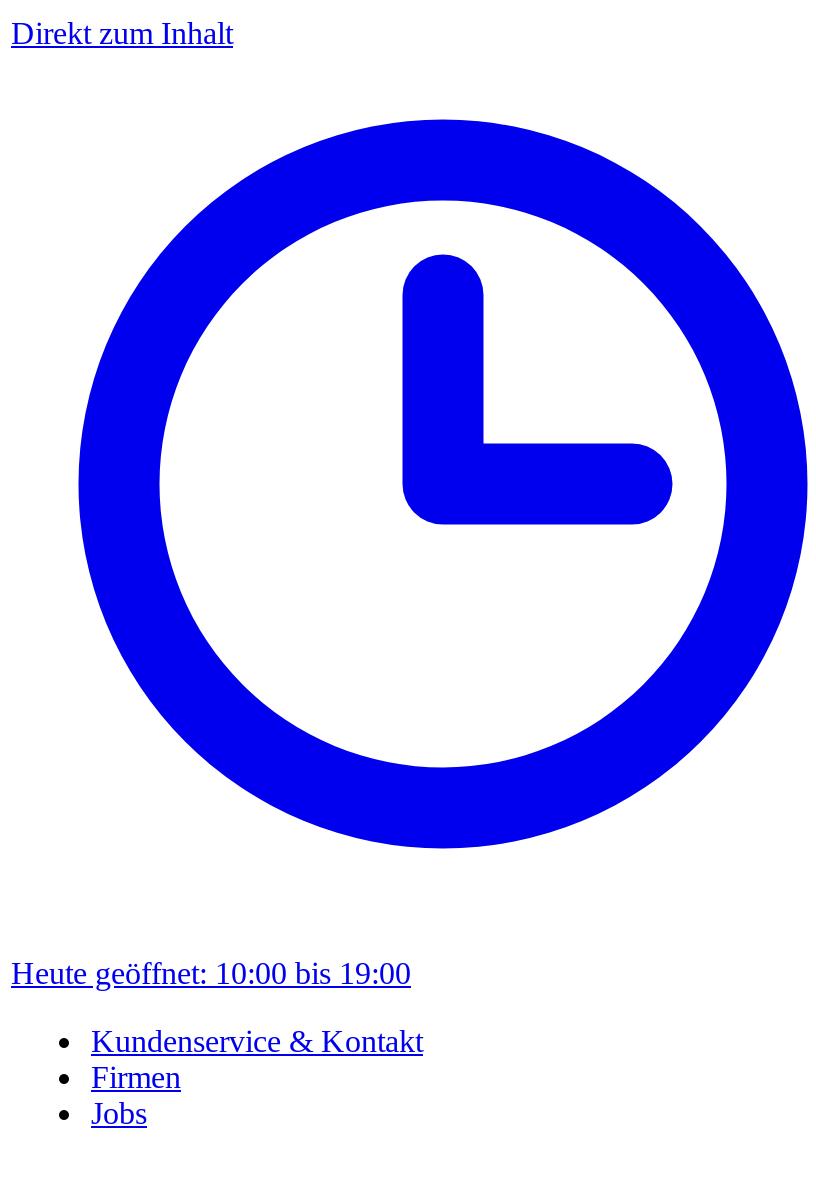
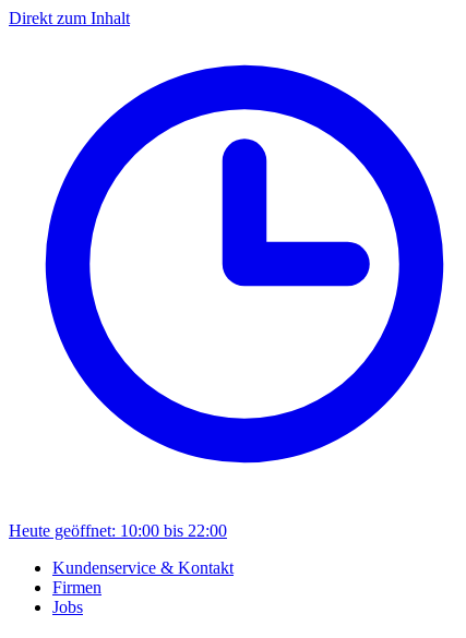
- Heute geöffnet: 10:00 bis 19:00
+ Heute geöffnet: 10:00 bis 22:00
